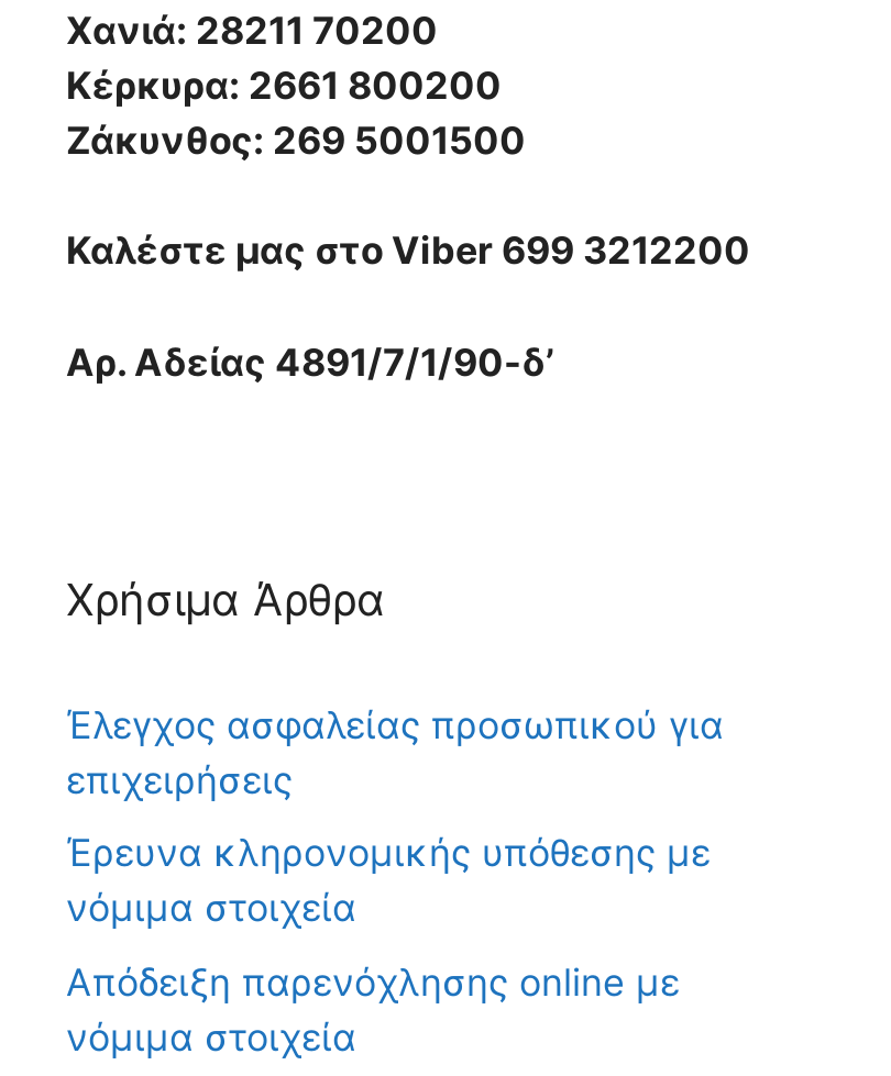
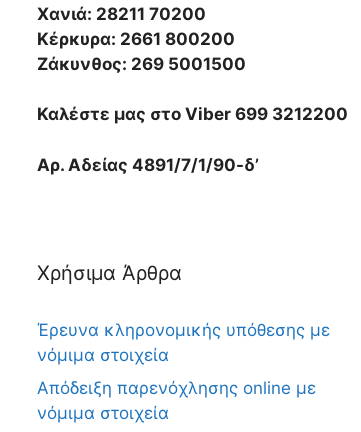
- Έλεγχος ασφαλείας προσωπικού για
- επιχειρήσεις
